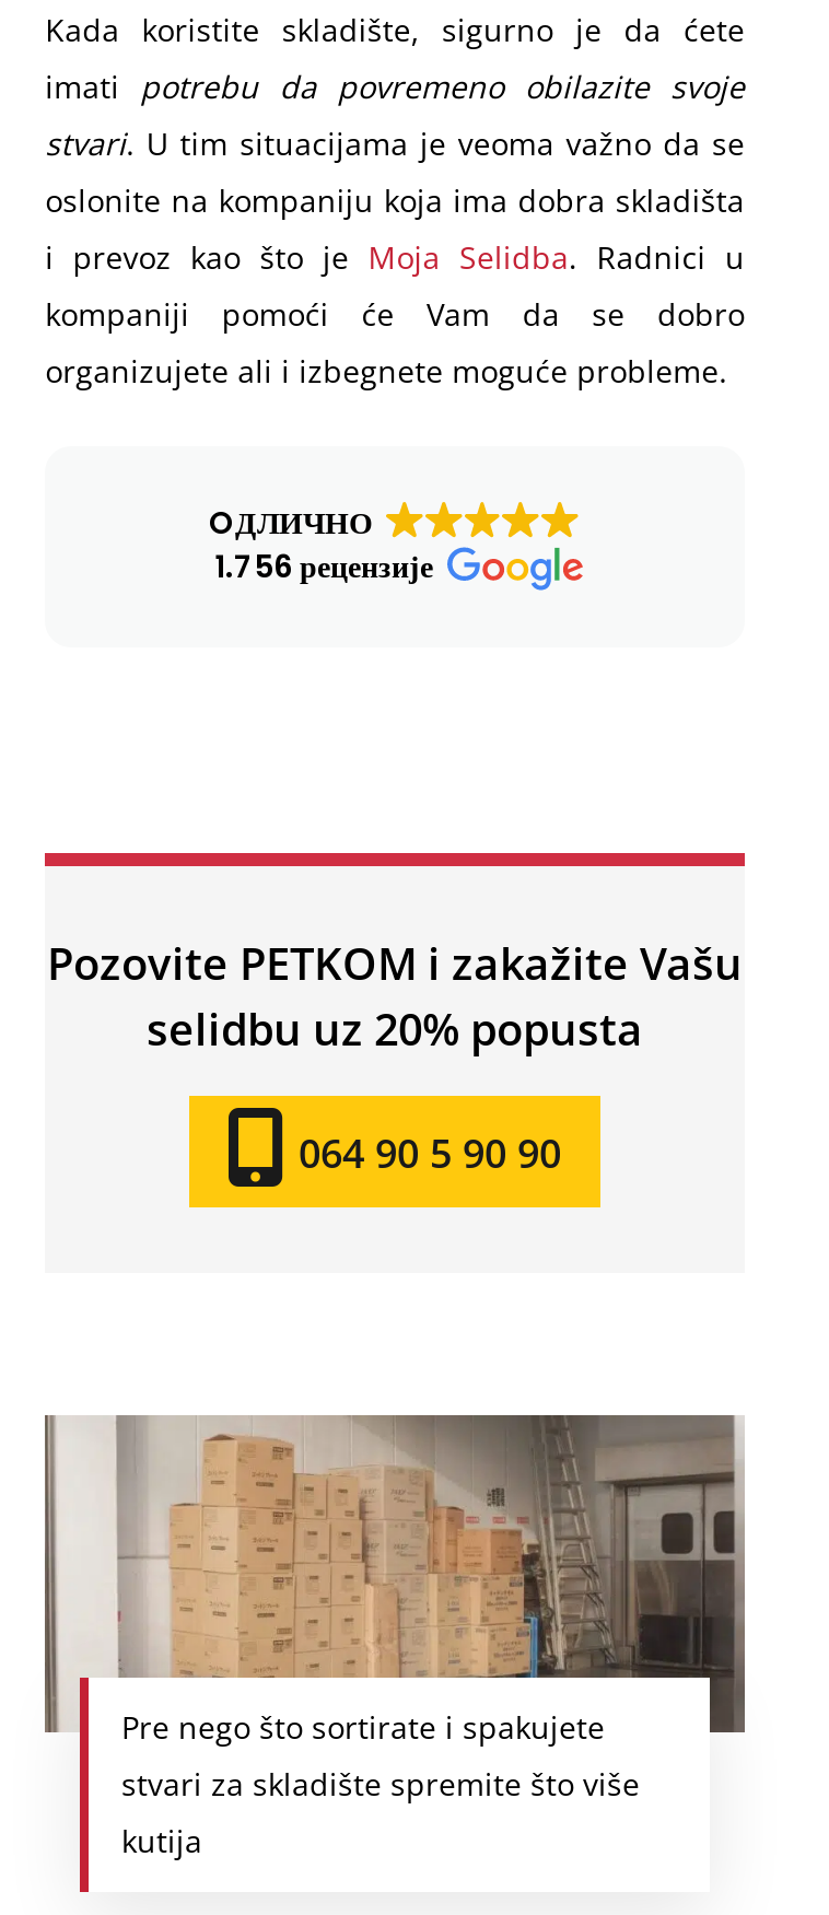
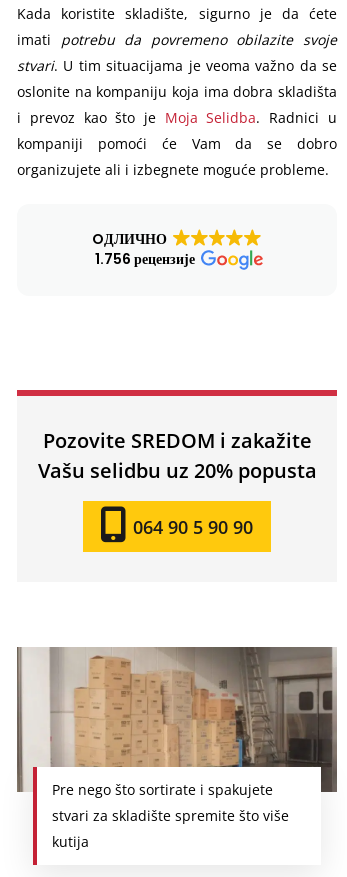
- Pozovite PETKOM i zakažite Vašu
- selidbu uz 20% popusta
+ Pozovite SREDOM i zakažite
+ Vašu selidbu uz 20% popusta
